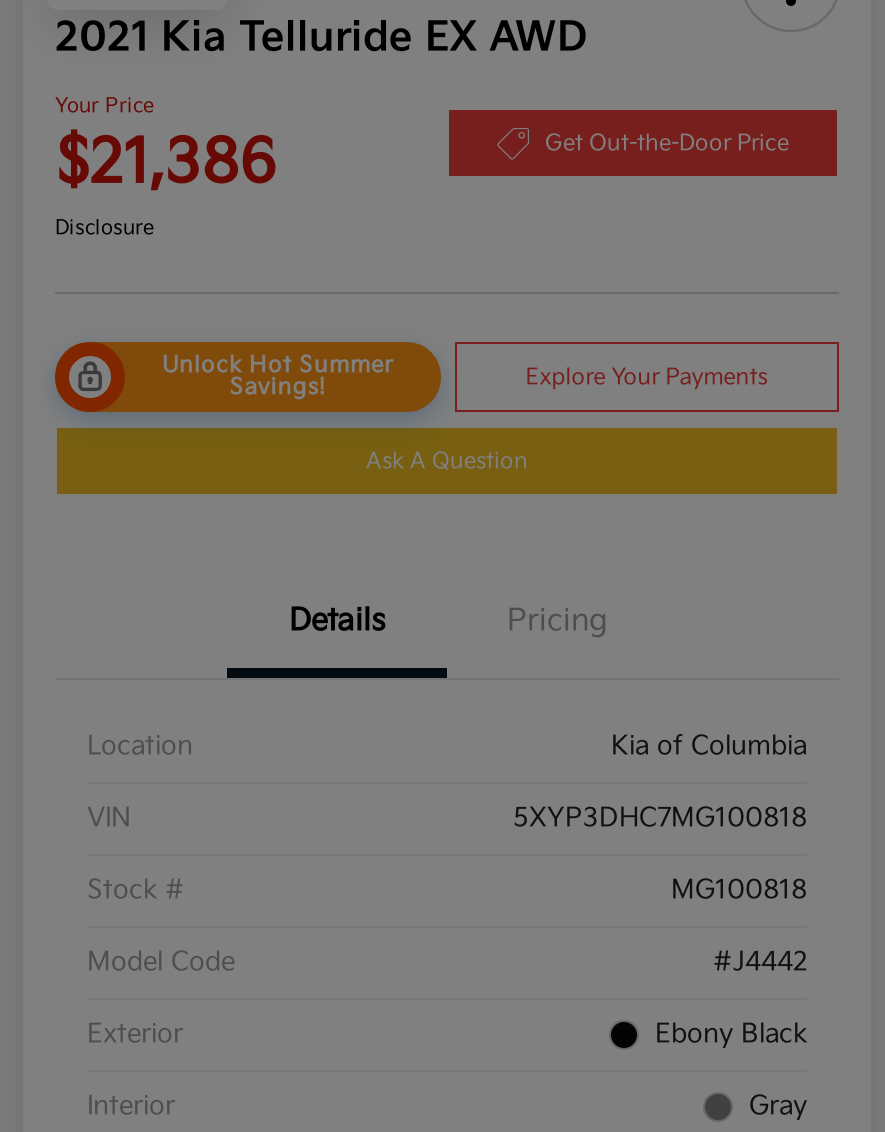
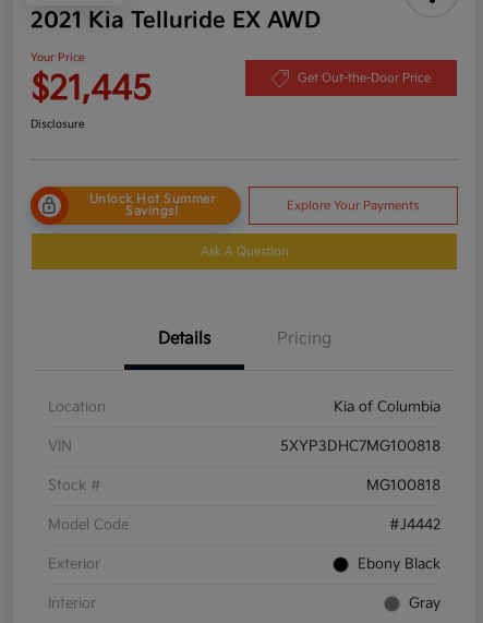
- $21,386
+ $21,445
